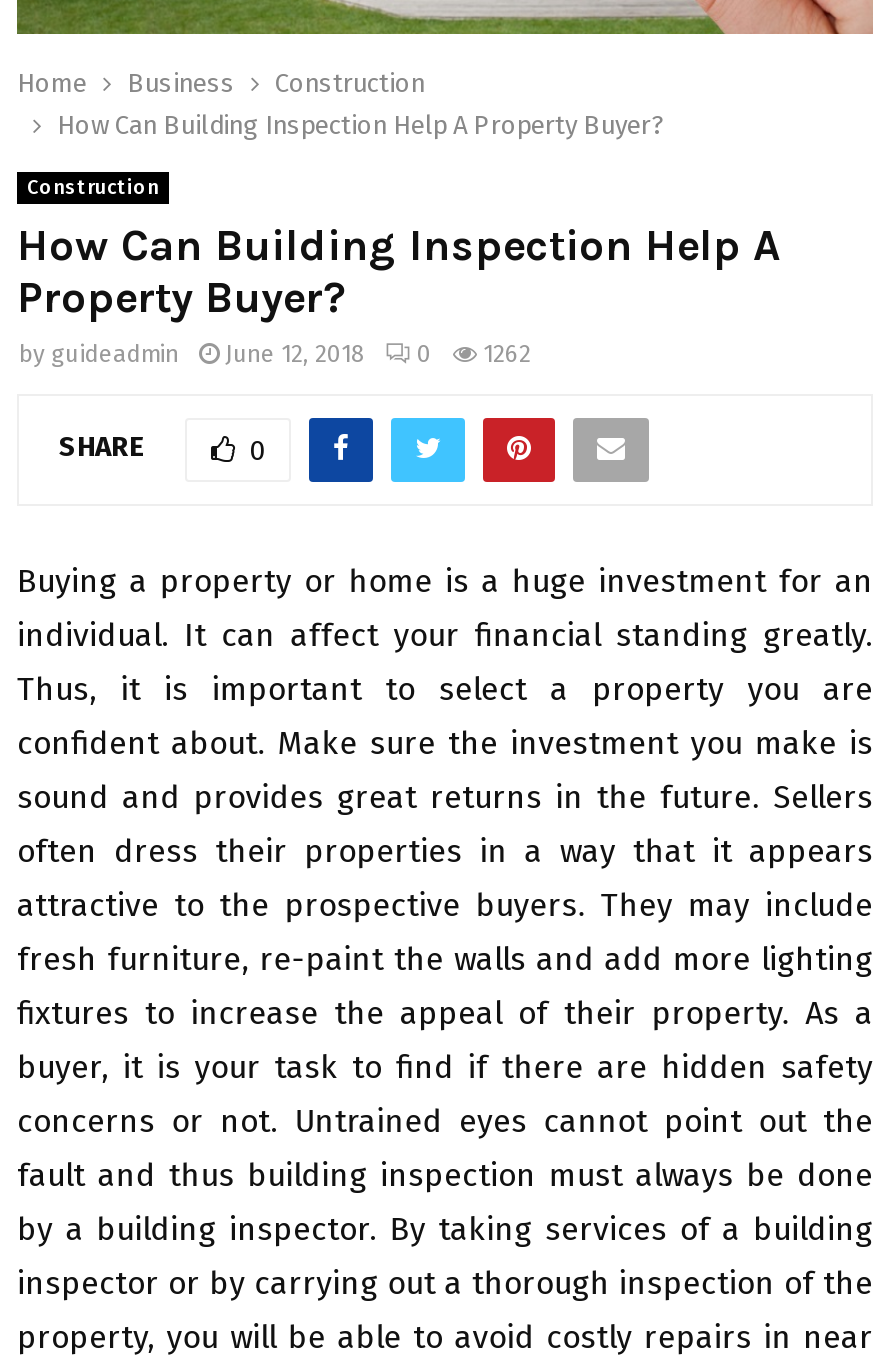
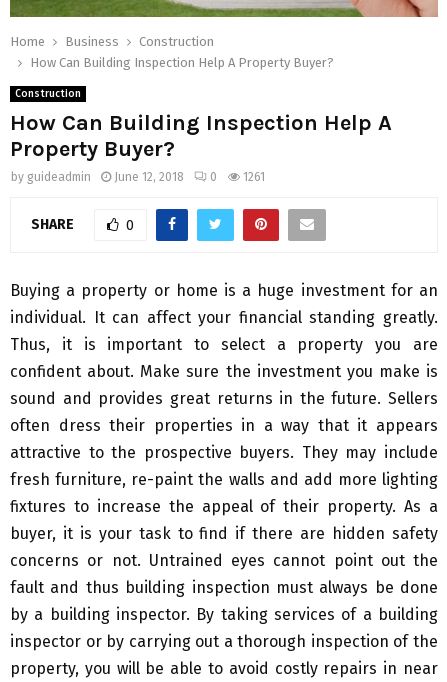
- by guideadmin June 12, 2018 0 1262
+ by guideadmin June 12, 2018 0 1261
